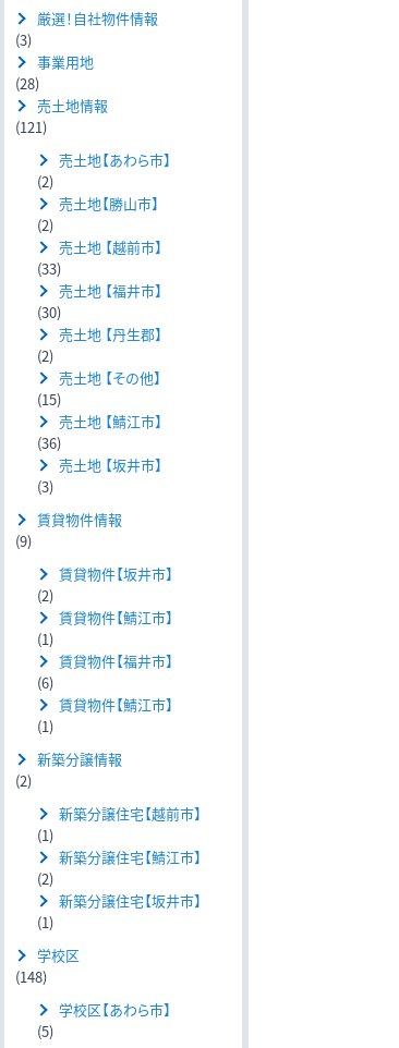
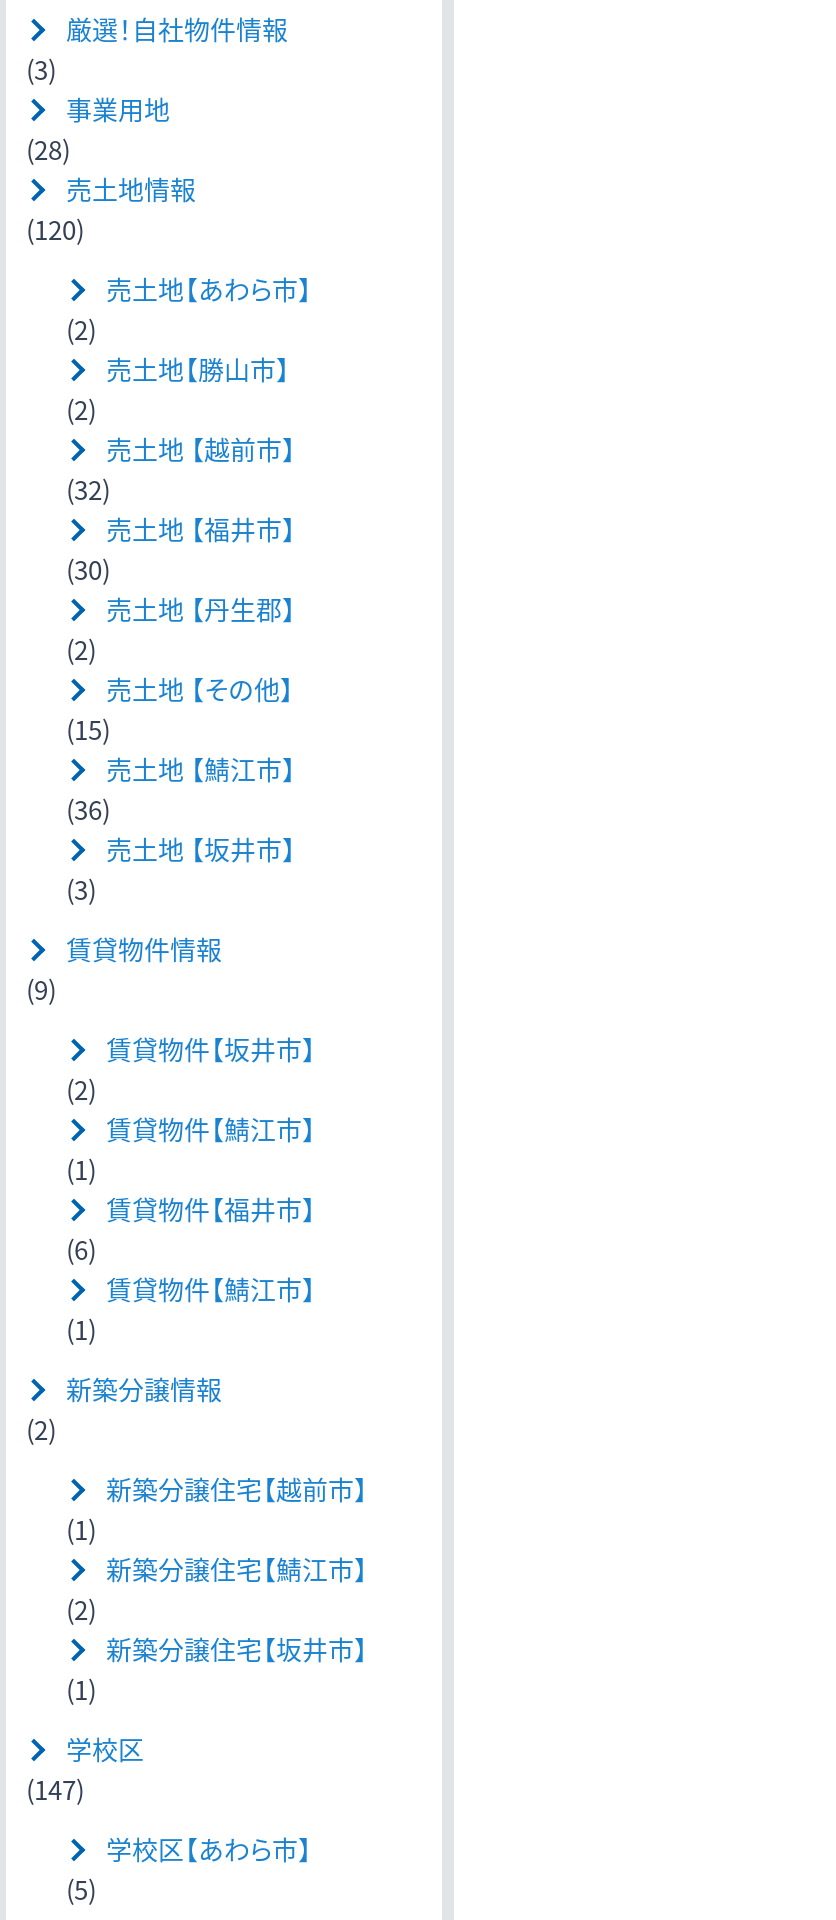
- (121)
+ (120)

- (33)
+ (32)

- (148)
+ (147)
